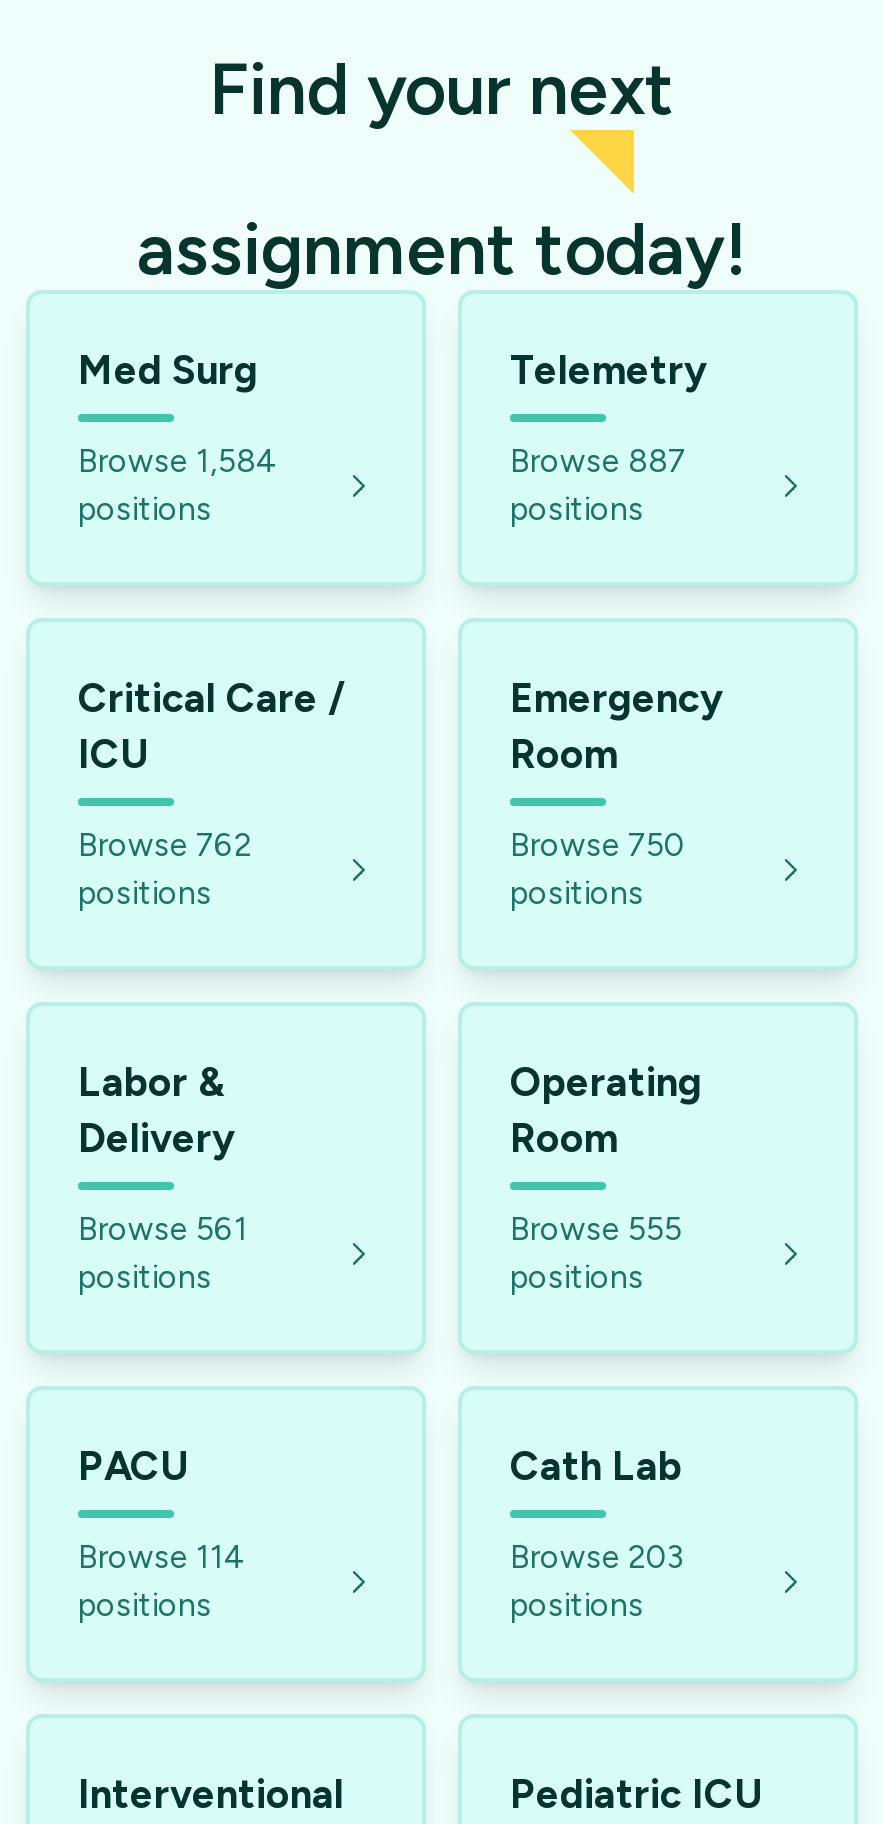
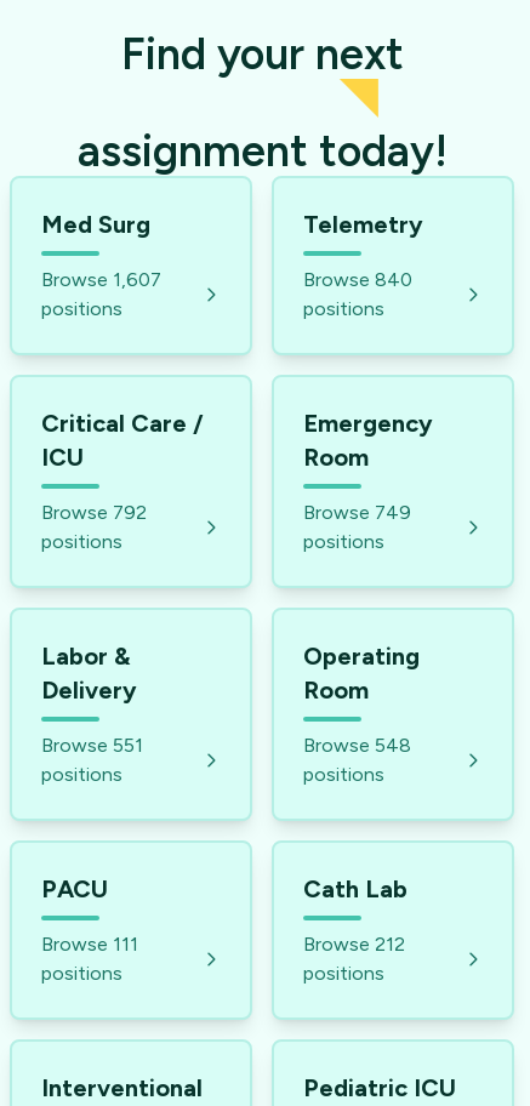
- Browse 1,584
+ Browse 1,607

- Browse 887
+ Browse 840

- Browse 762
+ Browse 792

- Browse 750
+ Browse 749

- Browse 561
+ Browse 551

- Browse 555
+ Browse 548

- Browse 114
+ Browse 111

- Browse 203
+ Browse 212
